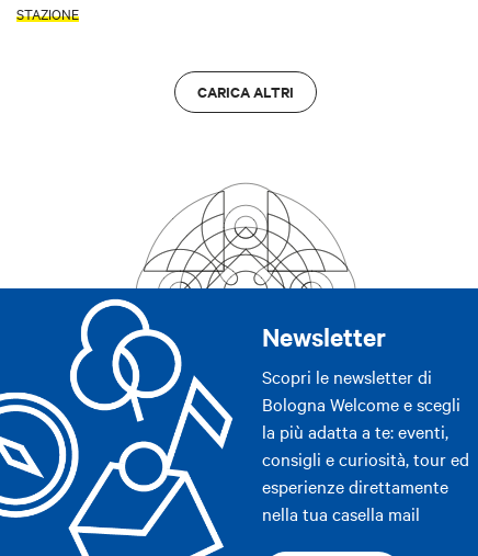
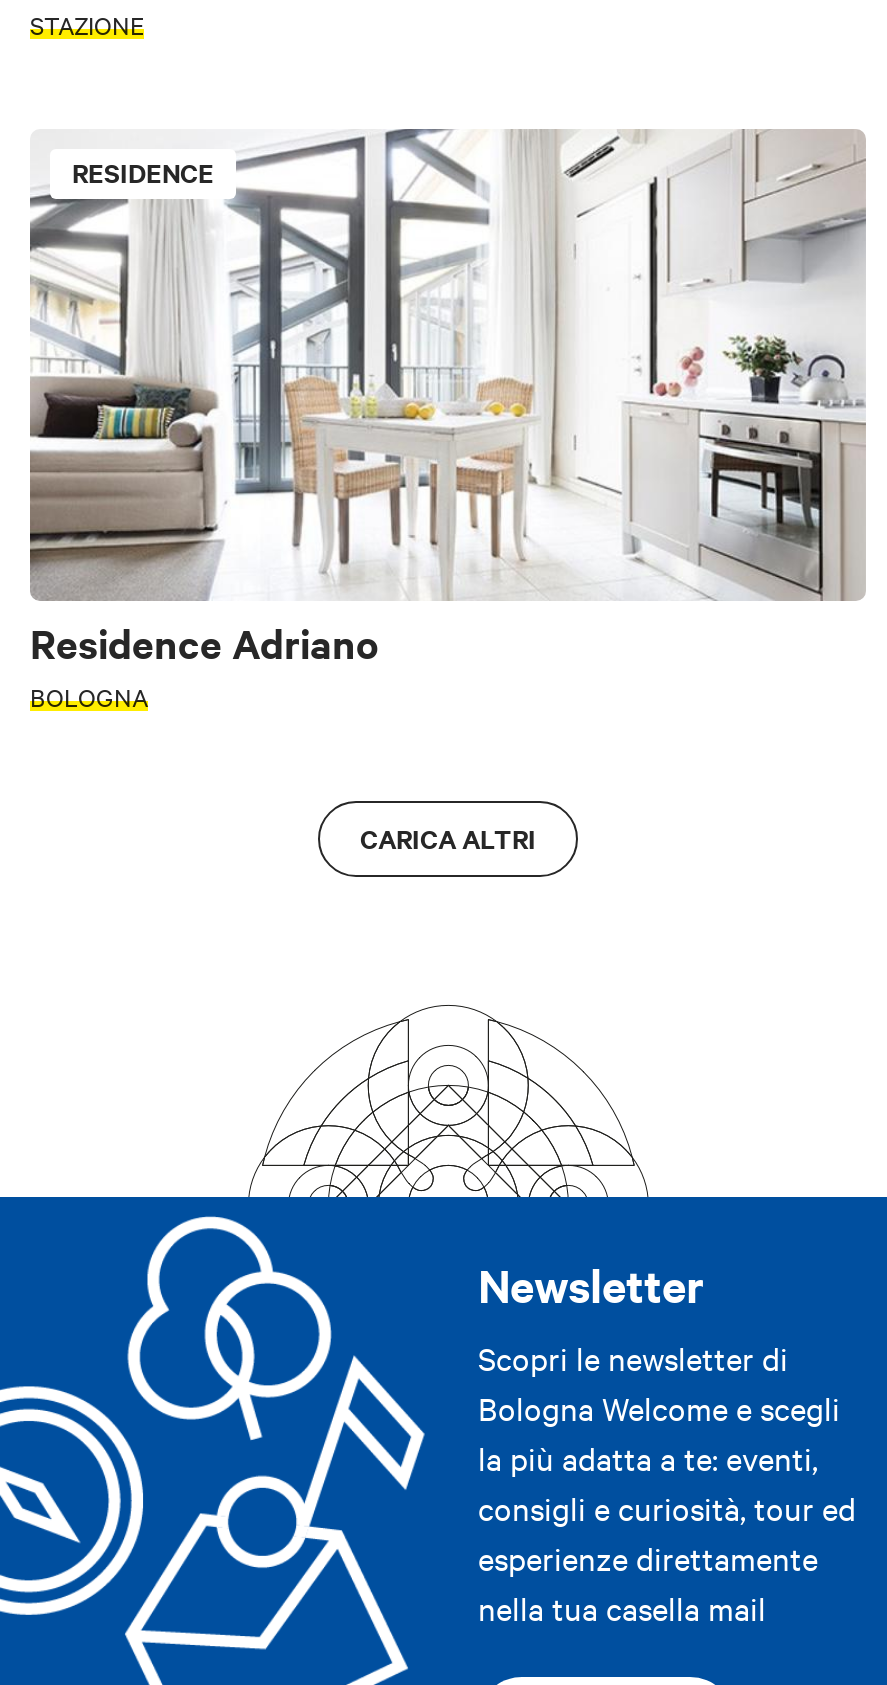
+ [image]
+ RESIDENCE

+ Residence Adriano
+ BOLOGNA
